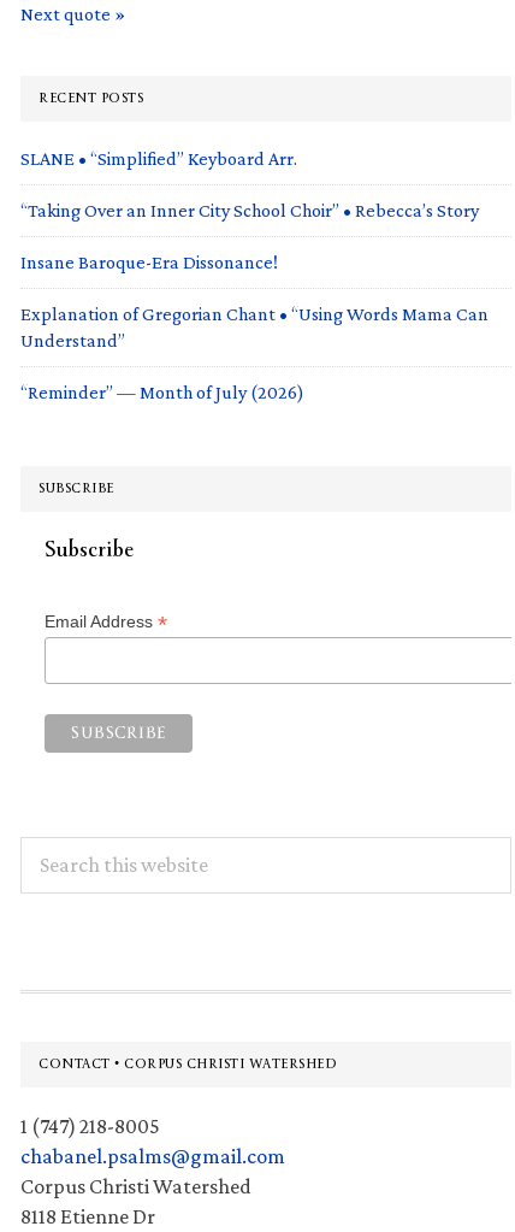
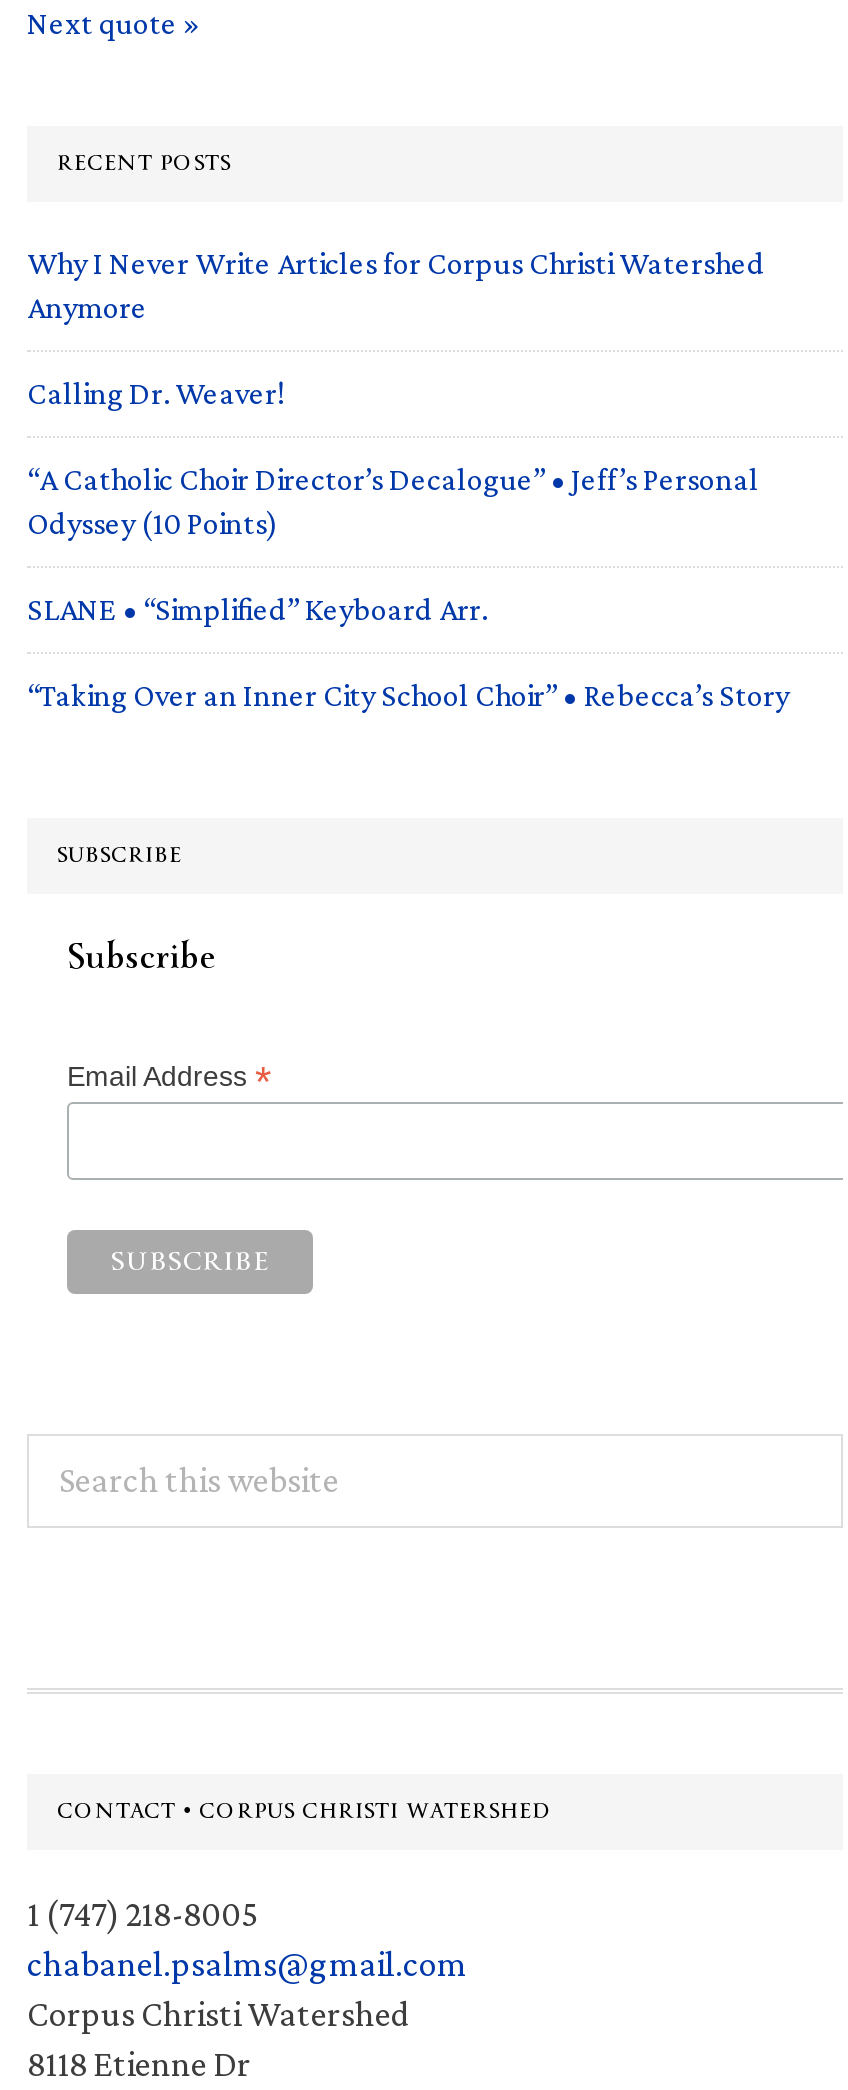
+ Why I Never Write Articles for Corpus Christi Watershed
+ Anymore
+ Calling Dr. Weaver!
+ “A Catholic Choir Director’s Decalogue” • Jeff’s Personal
+ Odyssey (10 Points)

moved down: SLANE • “Simplified” Keyboard Arr. | “Taking Over an Inner City School Choir” • Rebecca’s Story

- Insane Baroque-Era Dissonance!
- Explanation of Gregorian Chant • “Using Words Mama Can
- Understand”
- “Reminder” — Month of July (2026)
